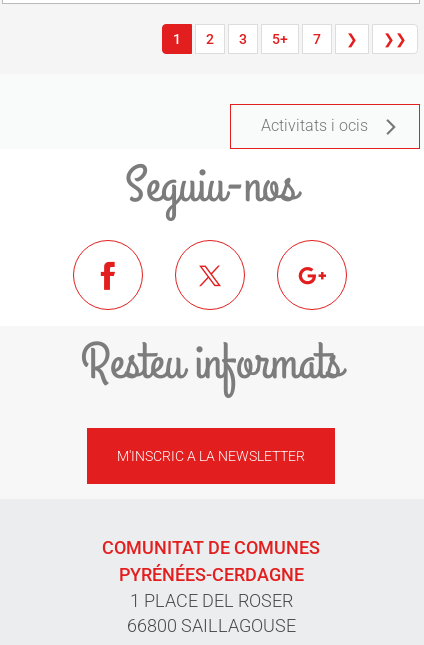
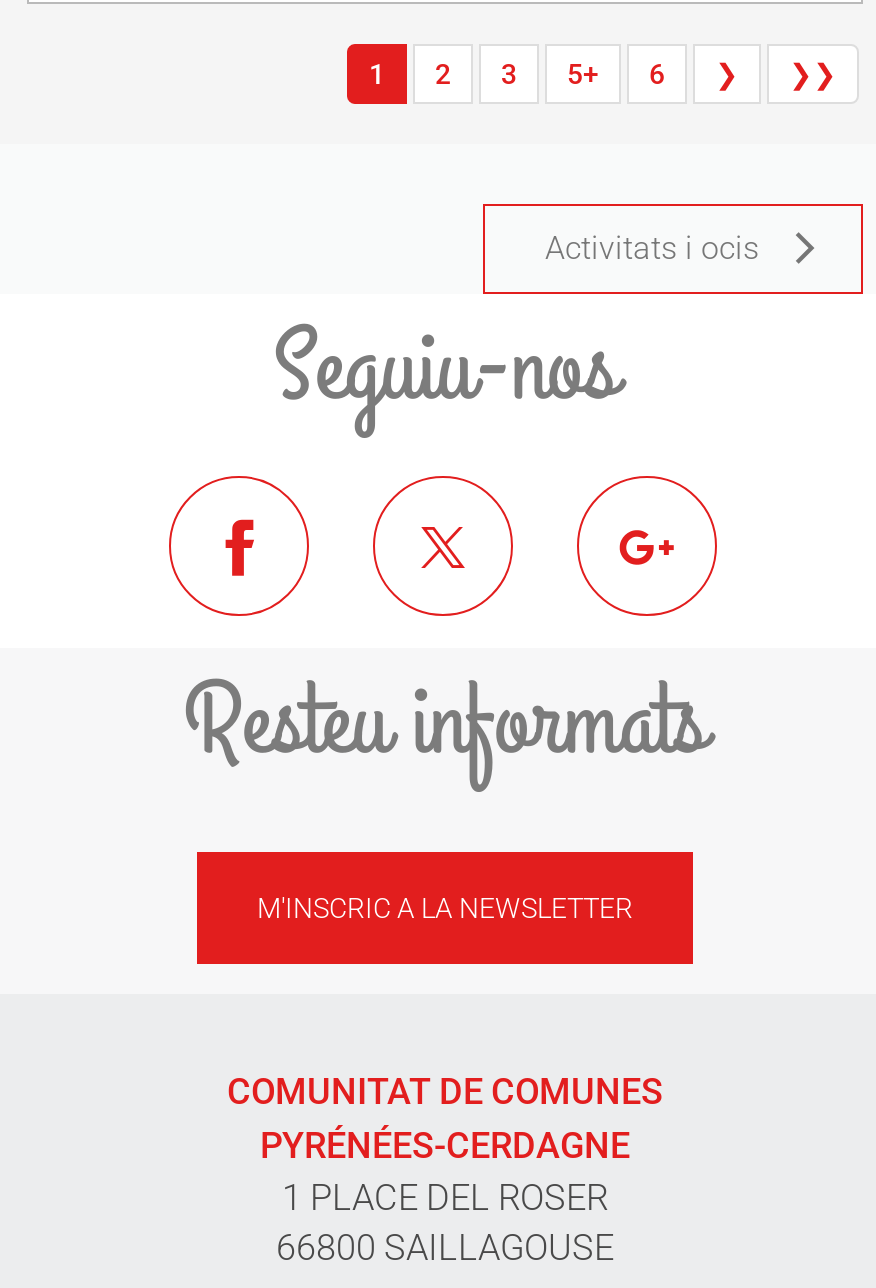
- 7
+ 6
